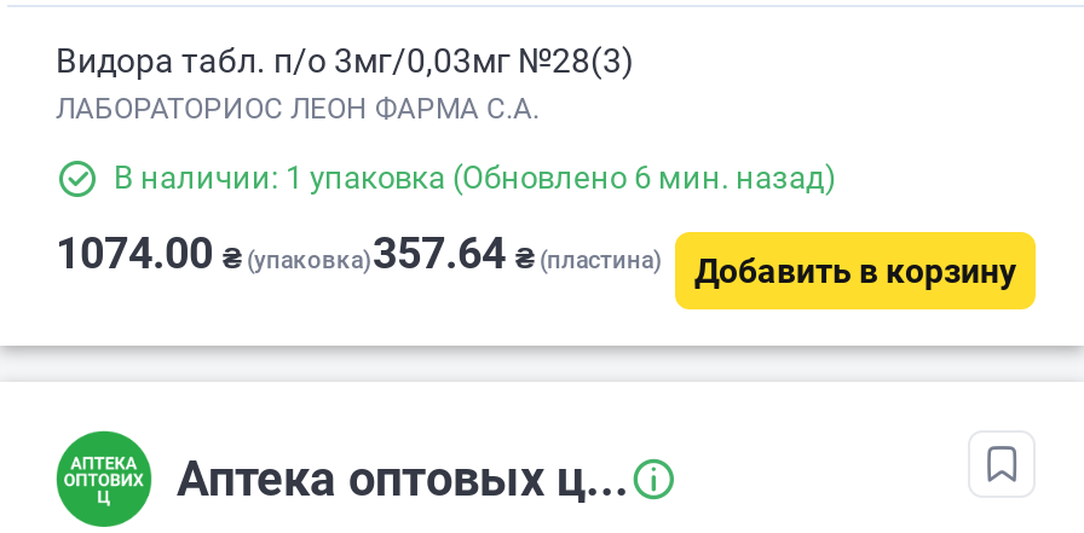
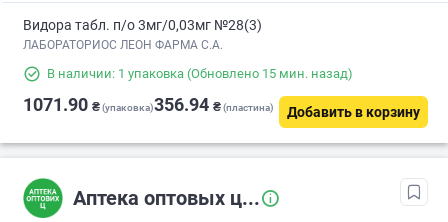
- В наличии: 1 упаковка (Обновлено 6 мин. назад)
+ В наличии: 1 упаковка (Обновлено 15 мин. назад)

- 1074.00 ₴(упаковка)357.64 ₴(пластина)
+ 1071.90 ₴(упаковка)356.94 ₴(пластина)
